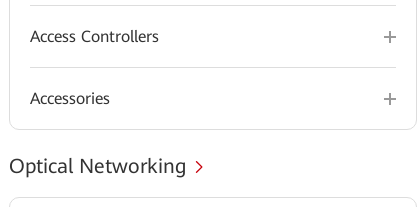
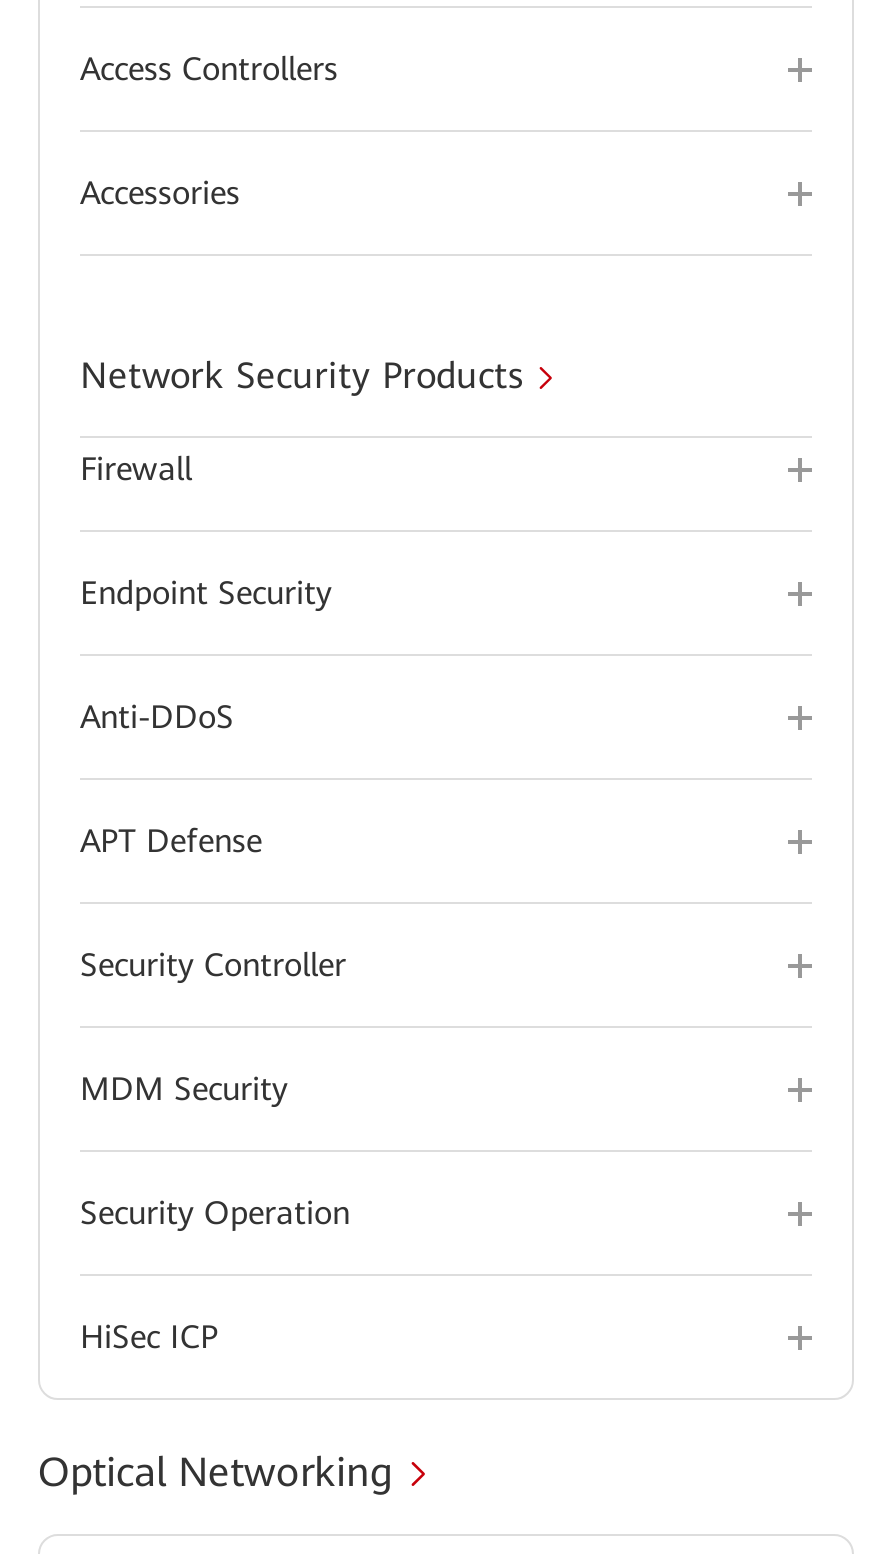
+ Network Security Products
+ Firewall
+ Endpoint Security
+ Anti-DDoS
+ APT Defense
+ Security Controller
+ MDM Security
+ Security Operation
+ HiSec ICP
